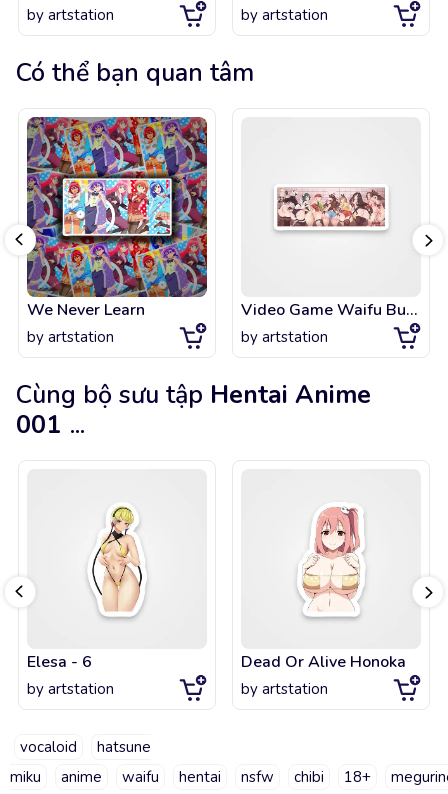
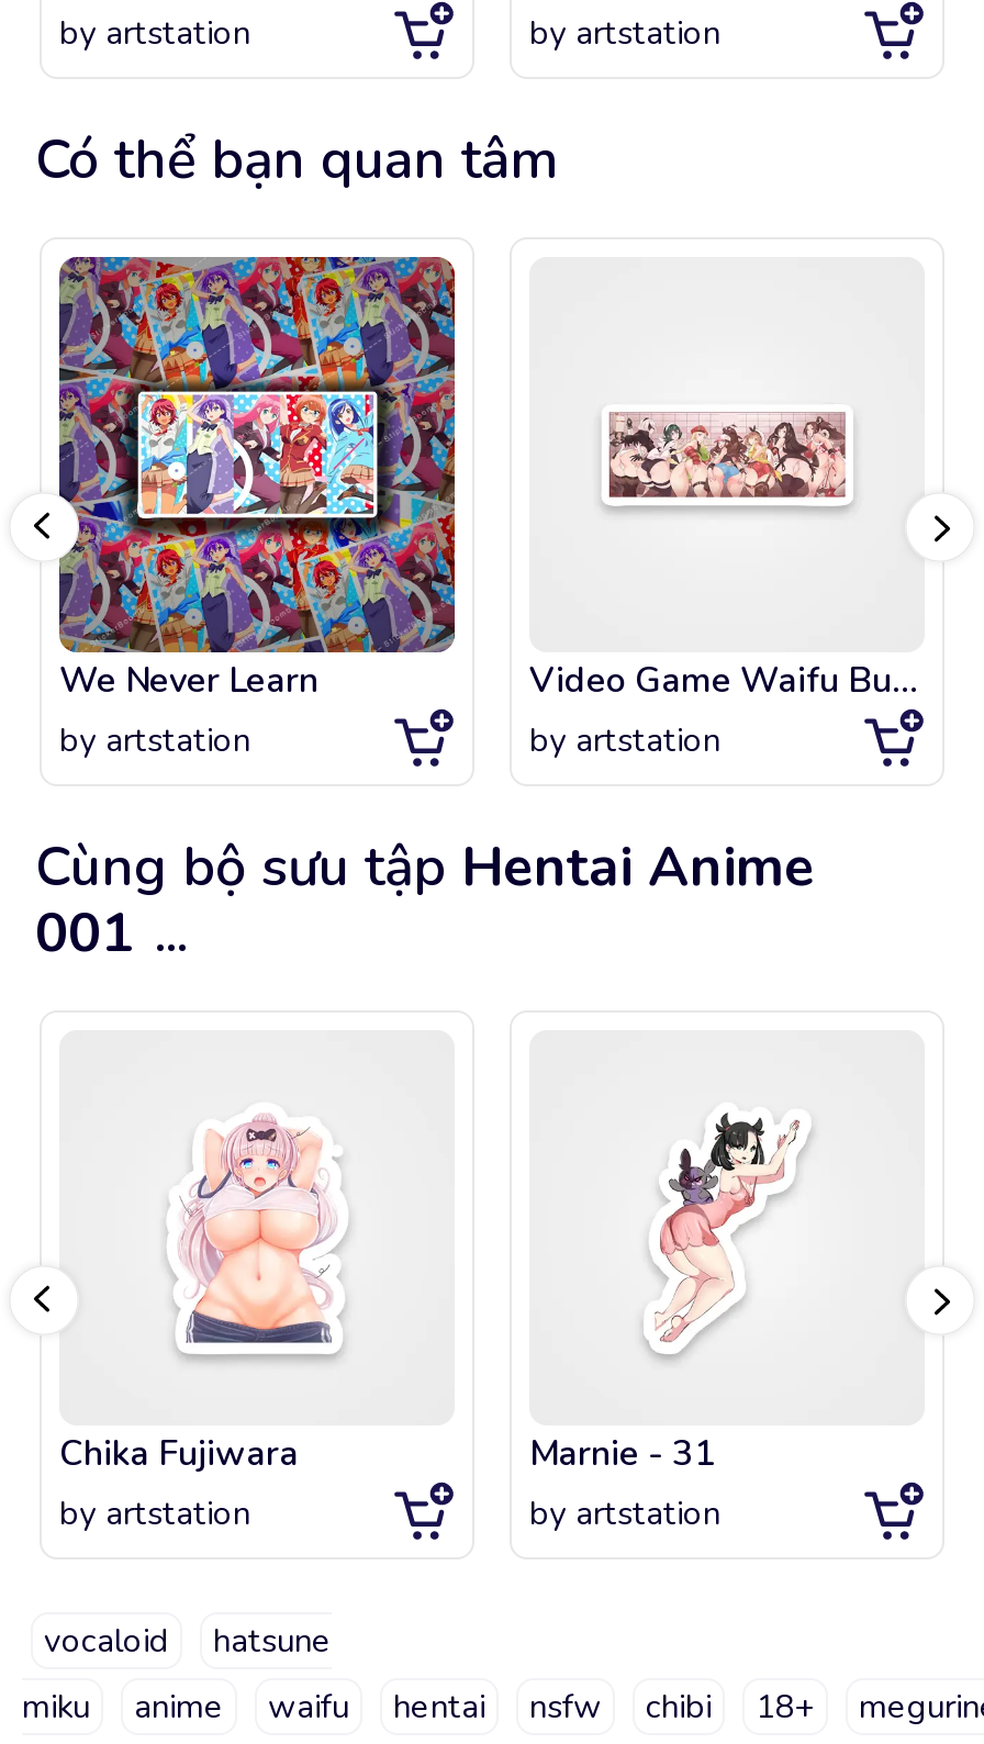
- [image]
- Elesa - 6
+ [image]
+ Chika Fujiwara

- [image]
- Dead Or Alive Honoka
+ [image]
+ Marnie - 31
